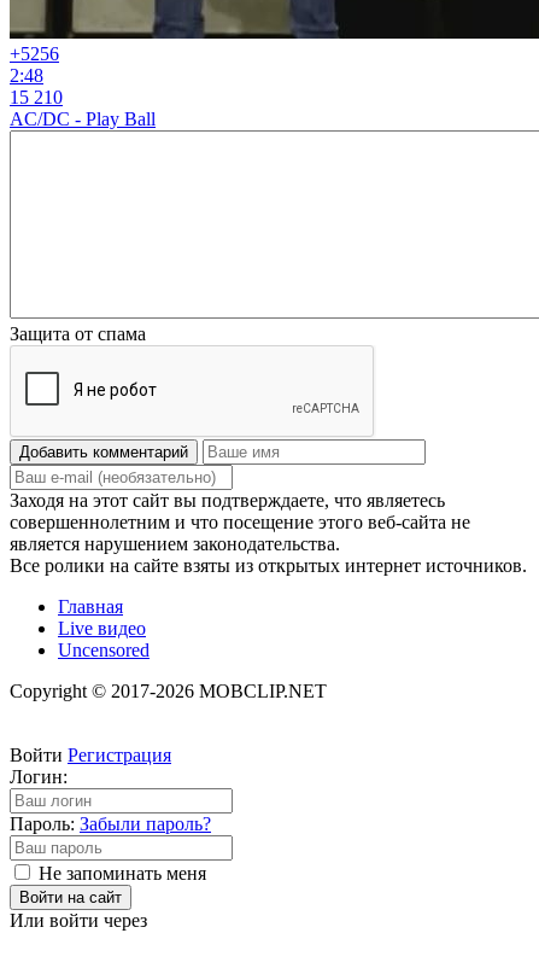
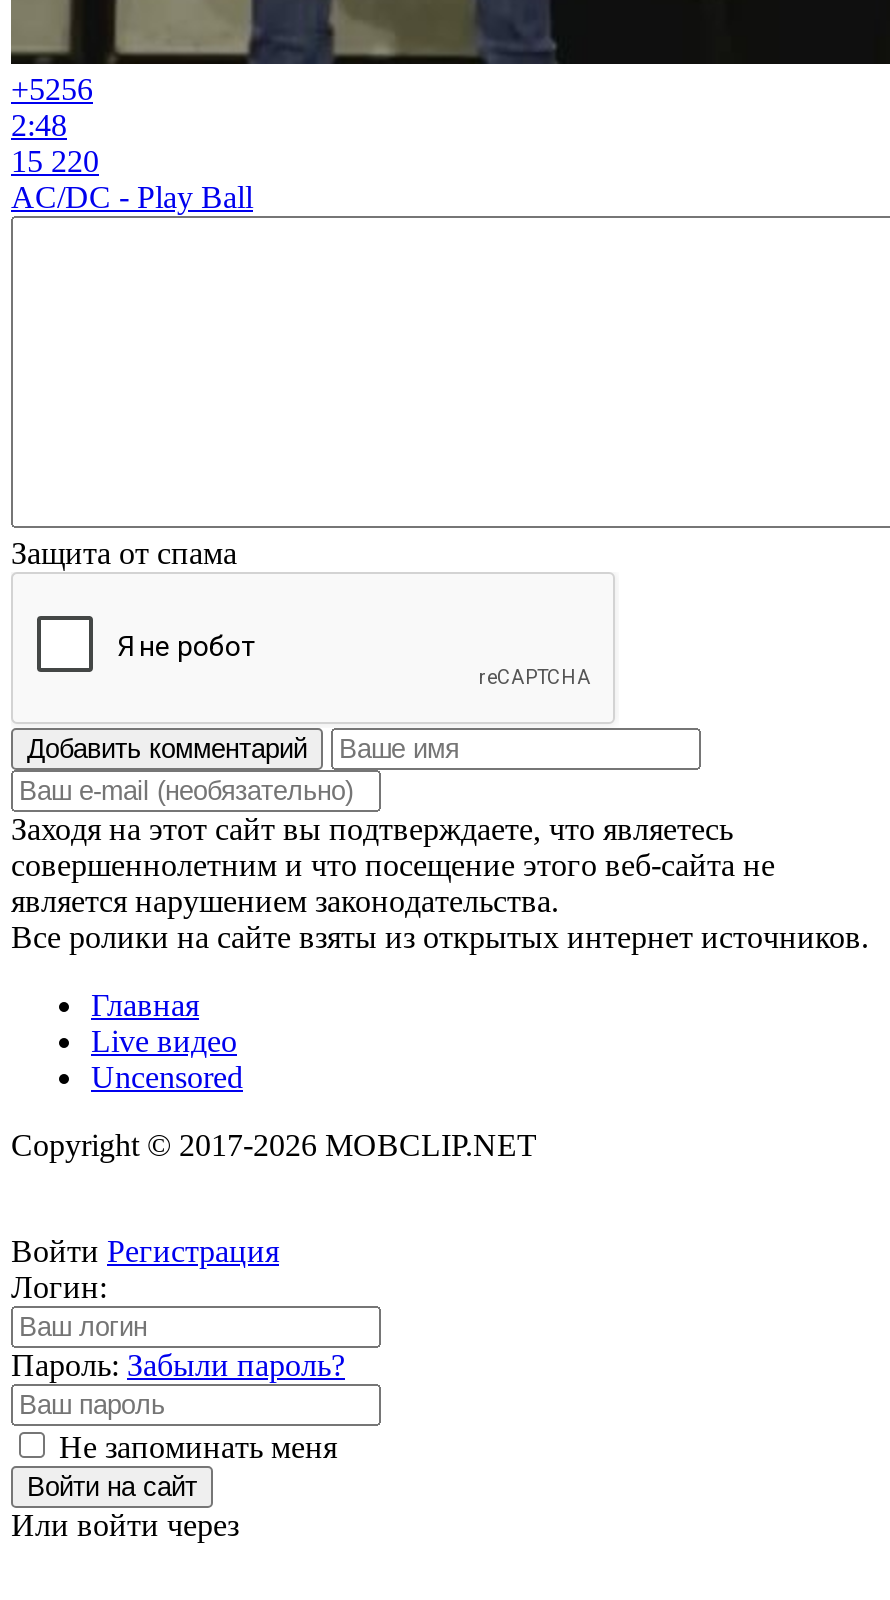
- 15 210
+ 15 220
